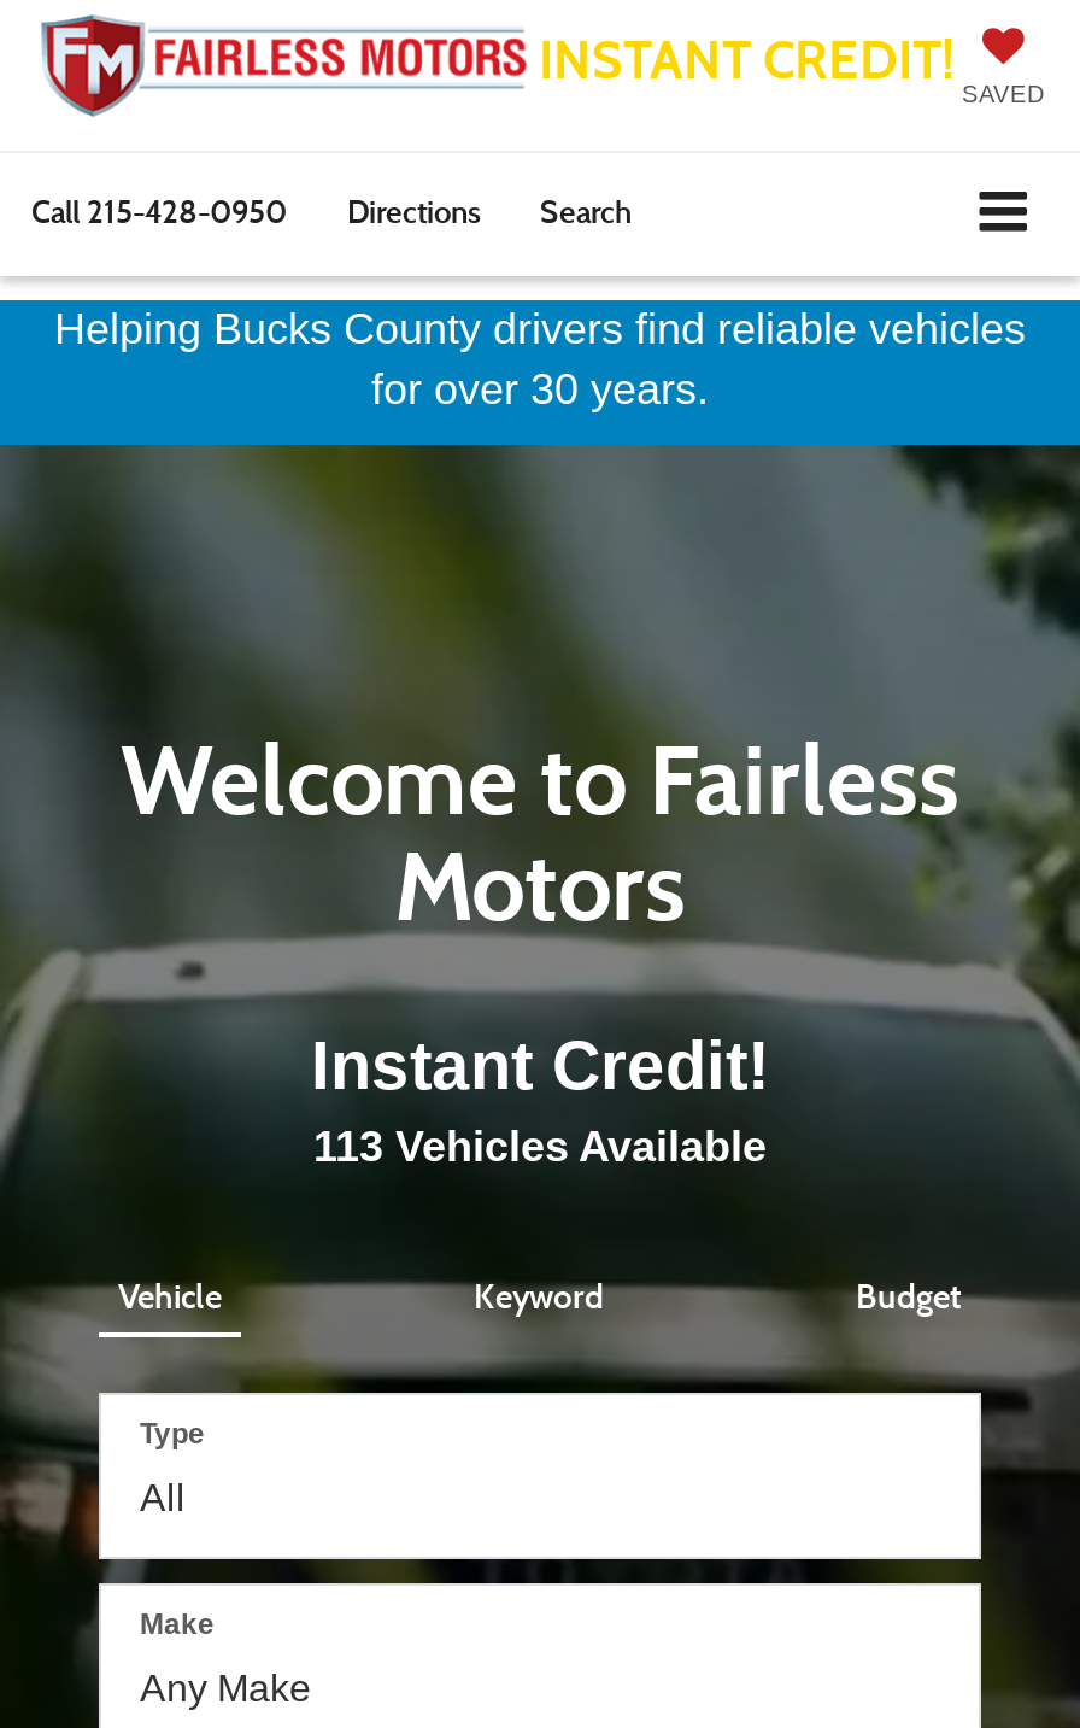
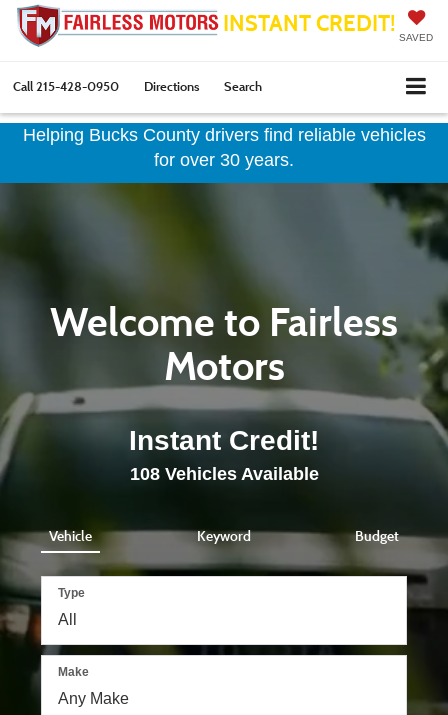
- 113 Vehicles Available
+ 108 Vehicles Available
